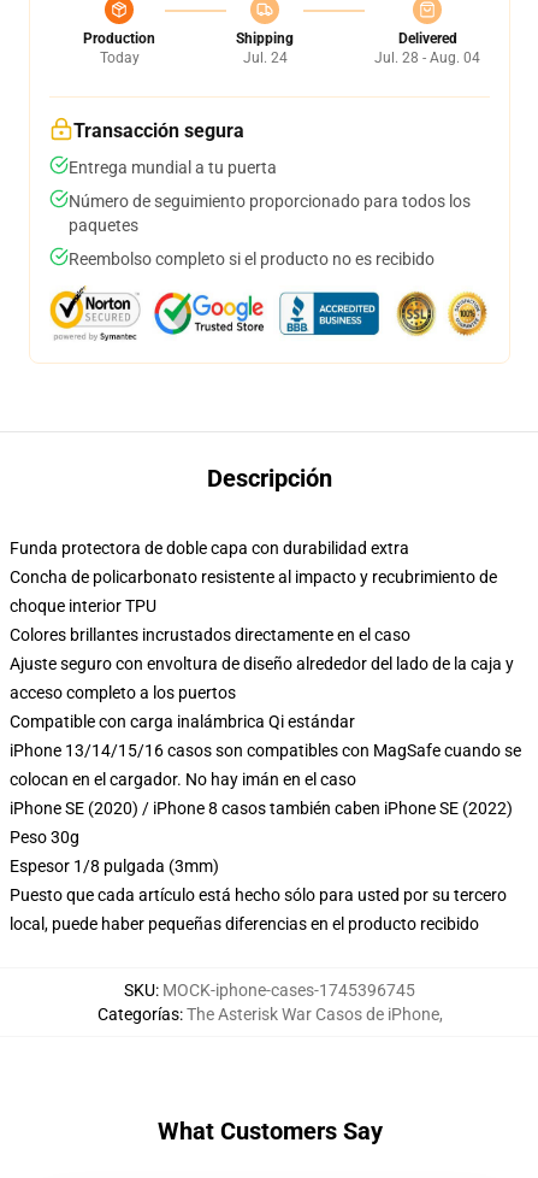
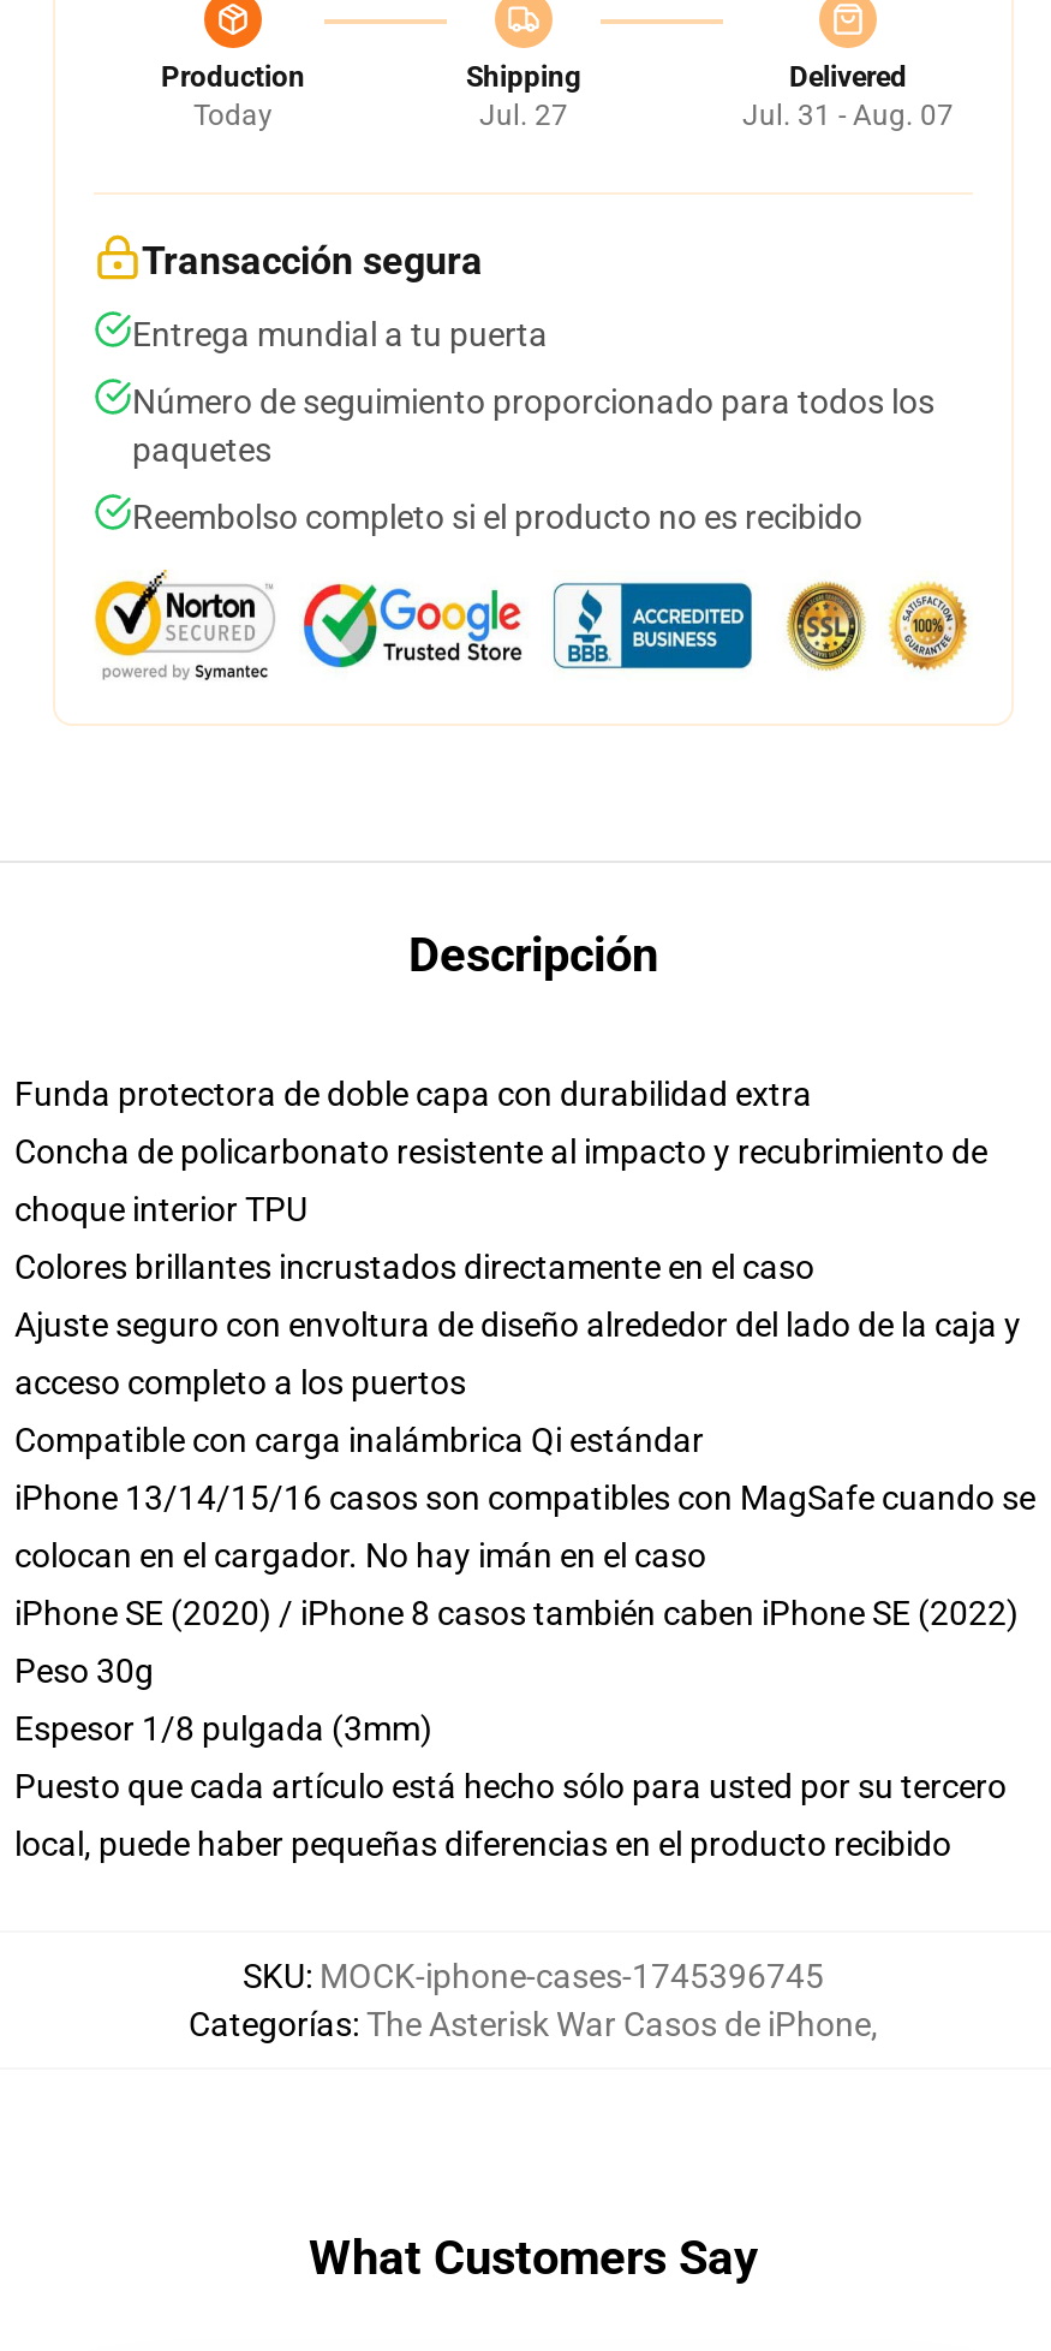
- Jul. 24
+ Jul. 27

- Jul. 28 - Aug. 04
+ Jul. 31 - Aug. 07
